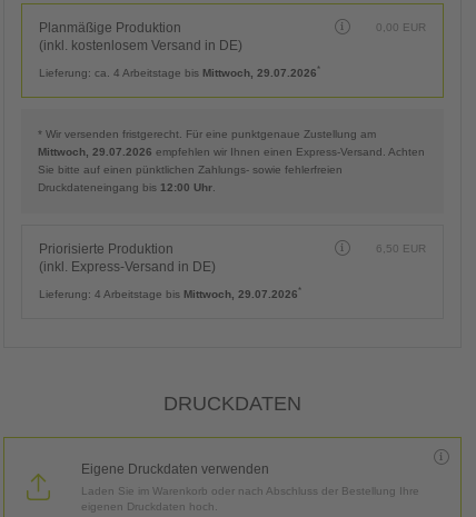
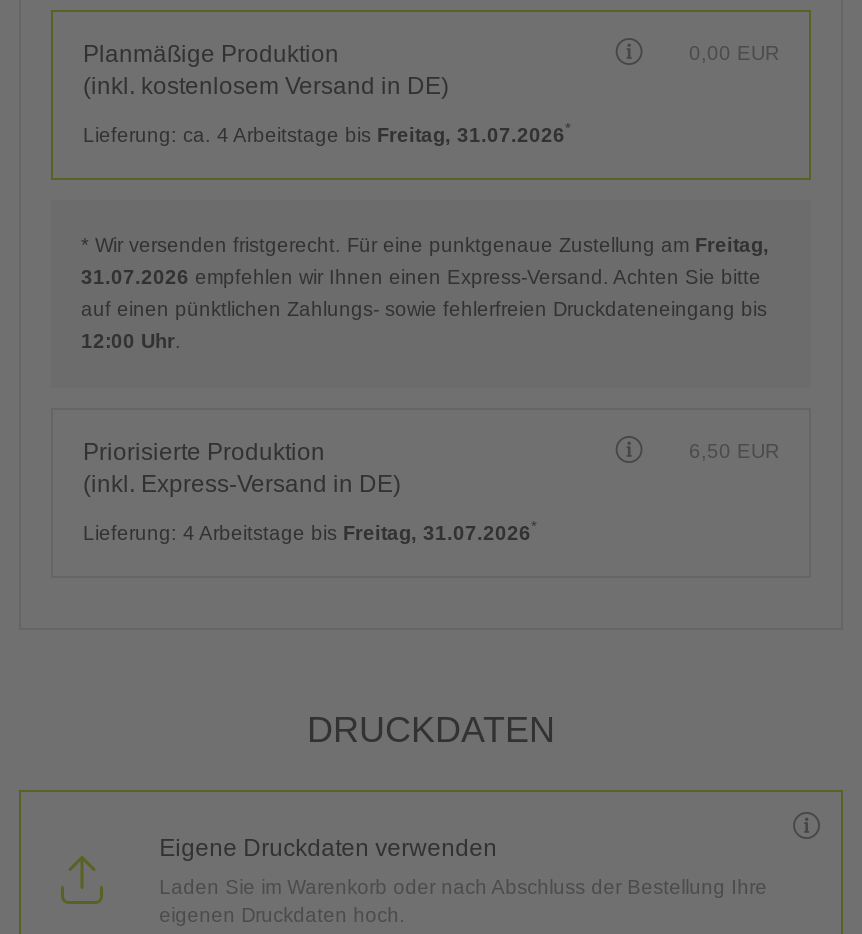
- Lieferung: ca. 4 Arbeitstage bis Mittwoch, 29.07.2026*
+ Lieferung: ca. 4 Arbeitstage bis Freitag, 31.07.2026*

- * Wir versenden fristgerecht. Für eine punktgenaue Zustellung am
+ * Wir versenden fristgerecht. Für eine punktgenaue Zustellung am Freitag,

- Mittwoch, 29.07.2026 empfehlen wir Ihnen einen Express-Versand. Achten
+ 31.07.2026 empfehlen wir Ihnen einen Express-Versand. Achten Sie bitte

- Sie bitte auf einen pünktlichen Zahlungs- sowie fehlerfreien
+ auf einen pünktlichen Zahlungs- sowie fehlerfreien Druckdateneingang bis

- Druckdateneingang bis 12:00 Uhr.
+ 12:00 Uhr.

- Lieferung: 4 Arbeitstage bis Mittwoch, 29.07.2026*
+ Lieferung: 4 Arbeitstage bis Freitag, 31.07.2026*
